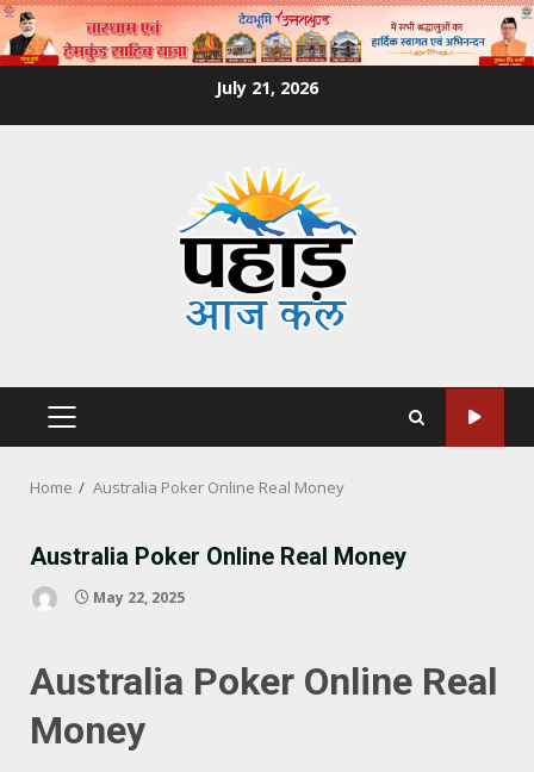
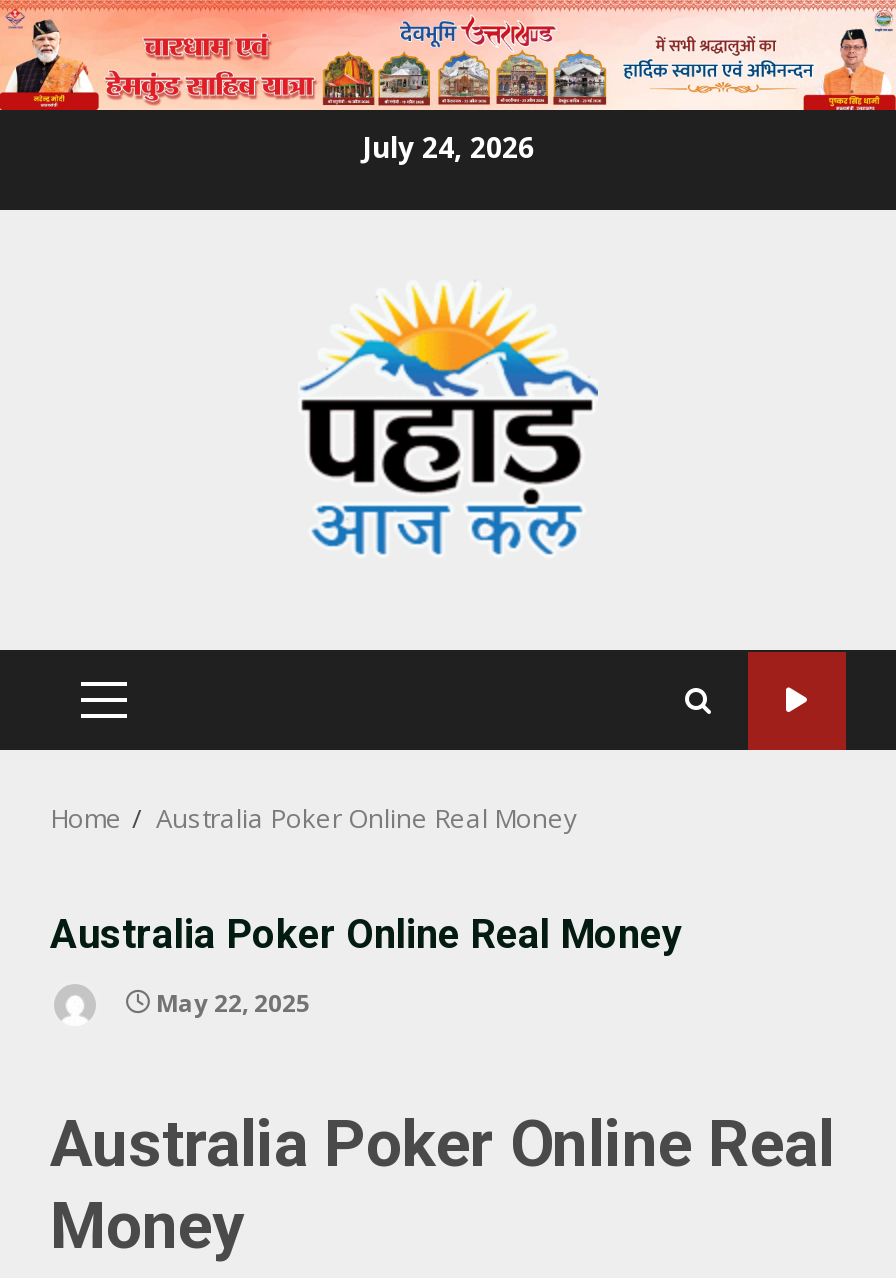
- July 21, 2026
+ July 24, 2026
